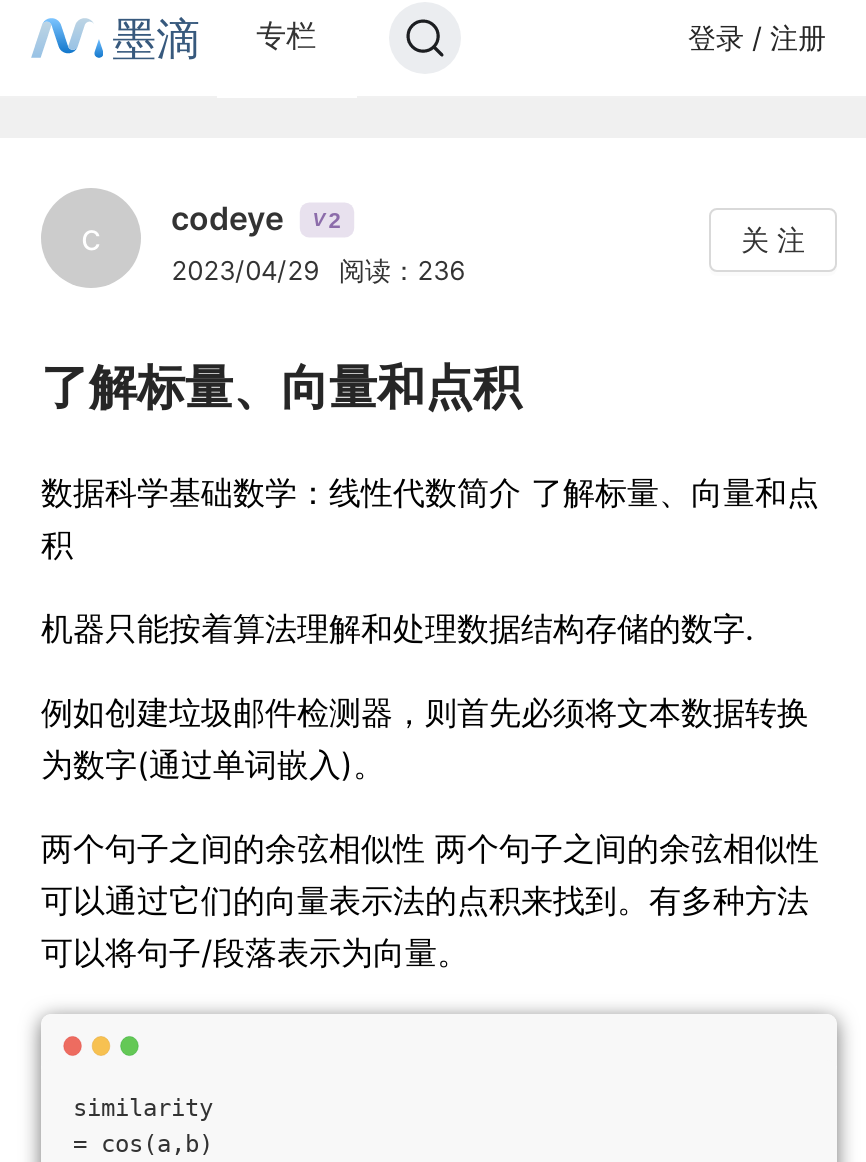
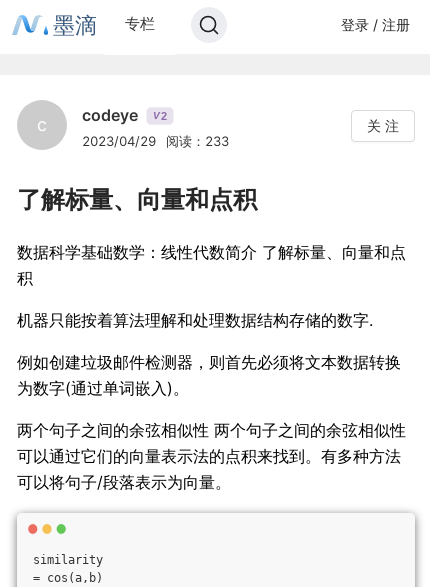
- 2023/04/29 阅读：236
+ 2023/04/29 阅读：233
